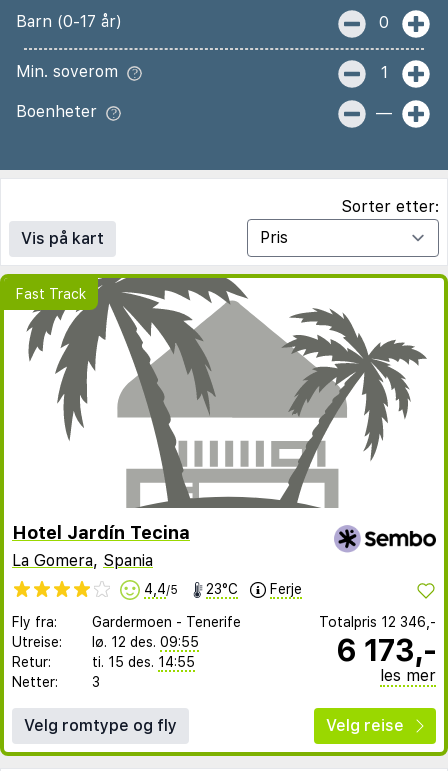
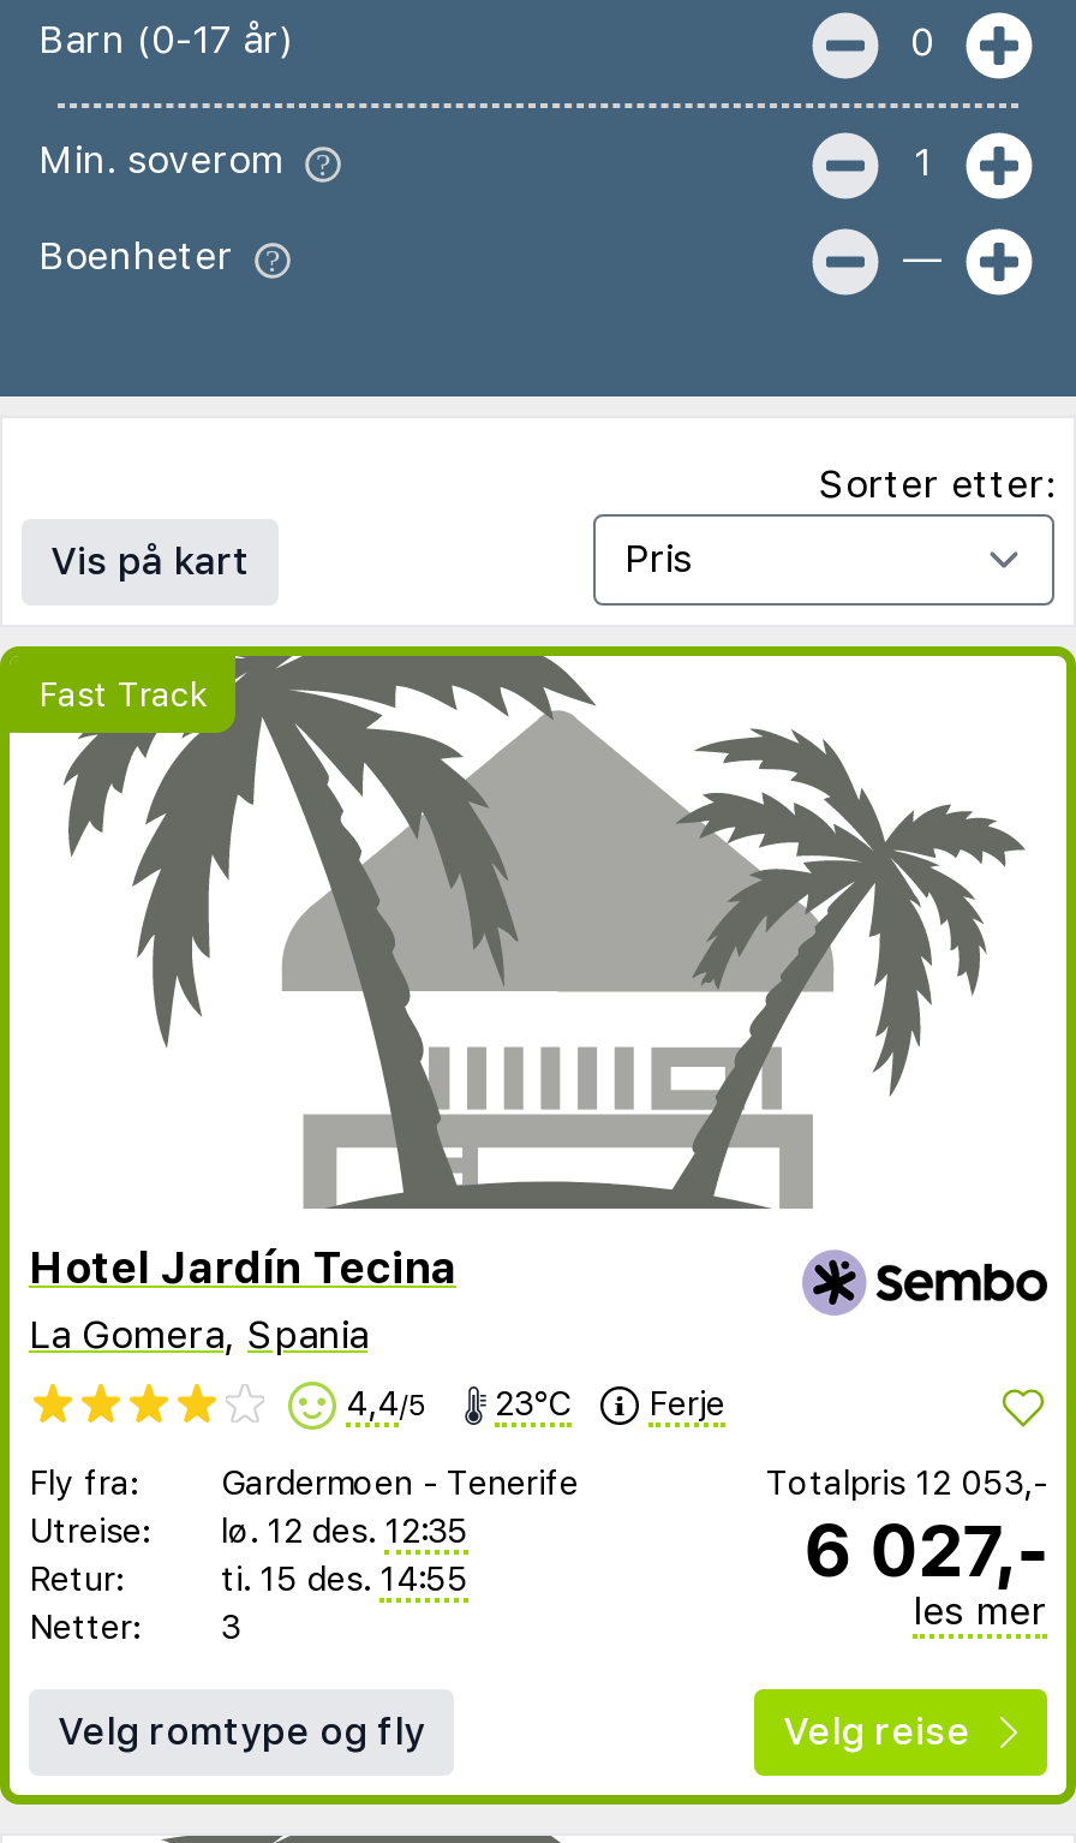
- Totalpris 12 346,-
+ Totalpris 12 053,-

- Utreise: lø. 12 des. 09:55
+ Utreise: lø. 12 des. 12:35

- 6 173,-
+ 6 027,-
